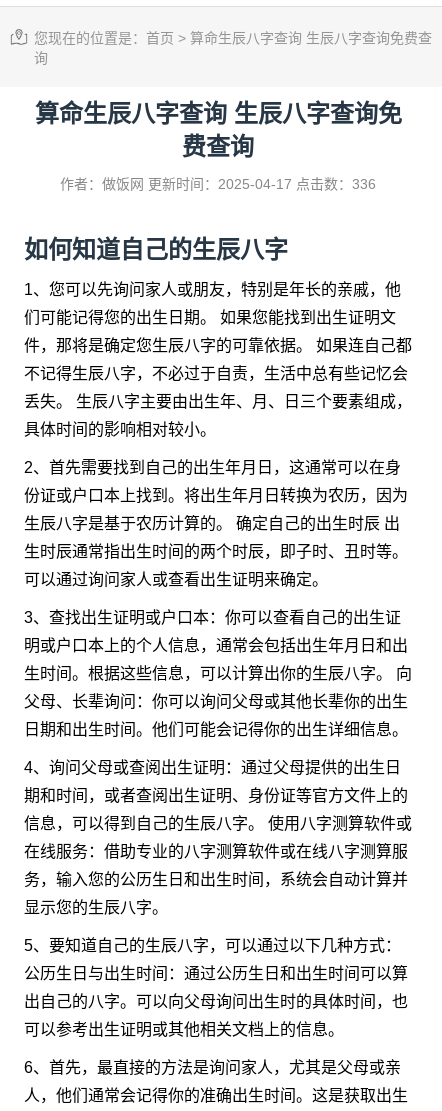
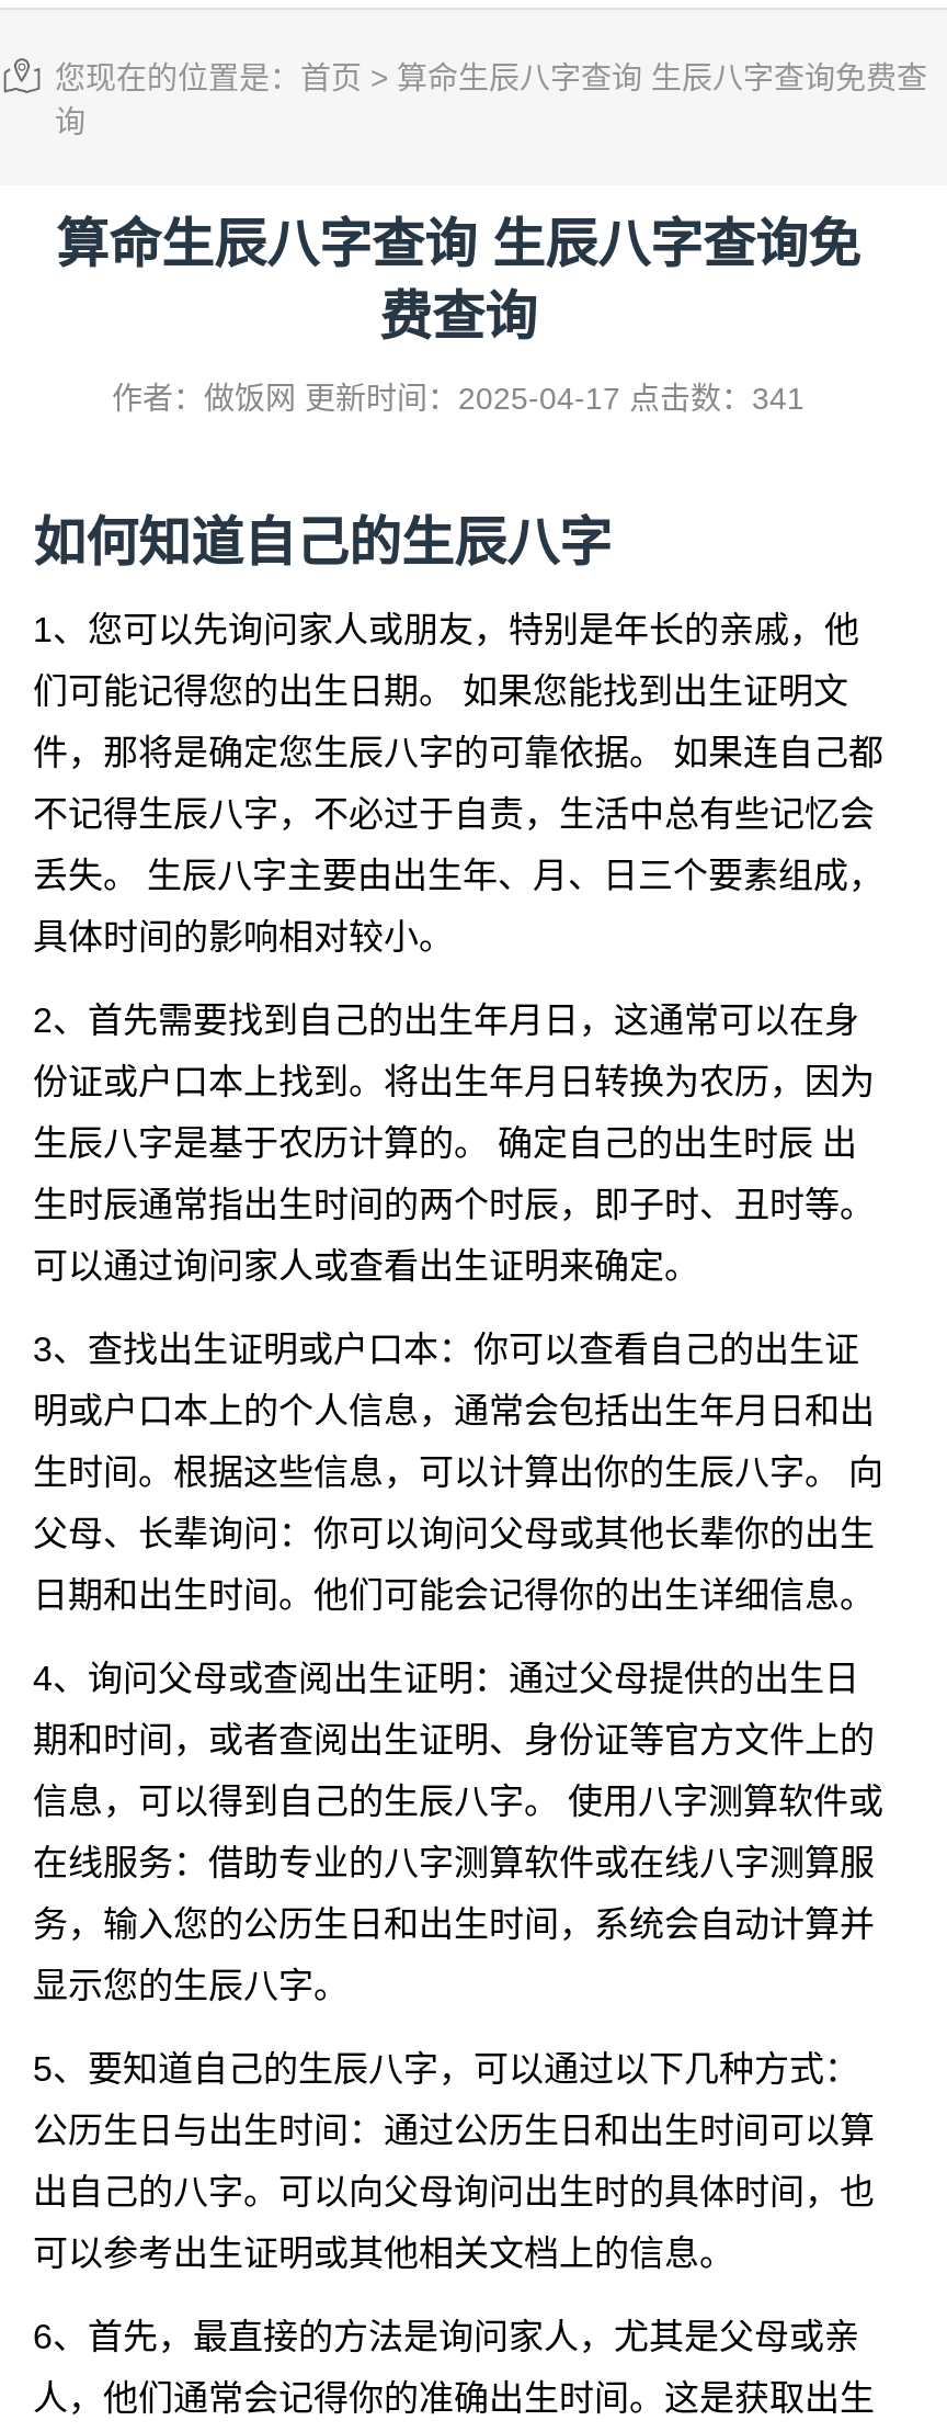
- 作者：做饭网更新时间：2025-04-17 点击数：336
+ 作者：做饭网更新时间：2025-04-17 点击数：341
